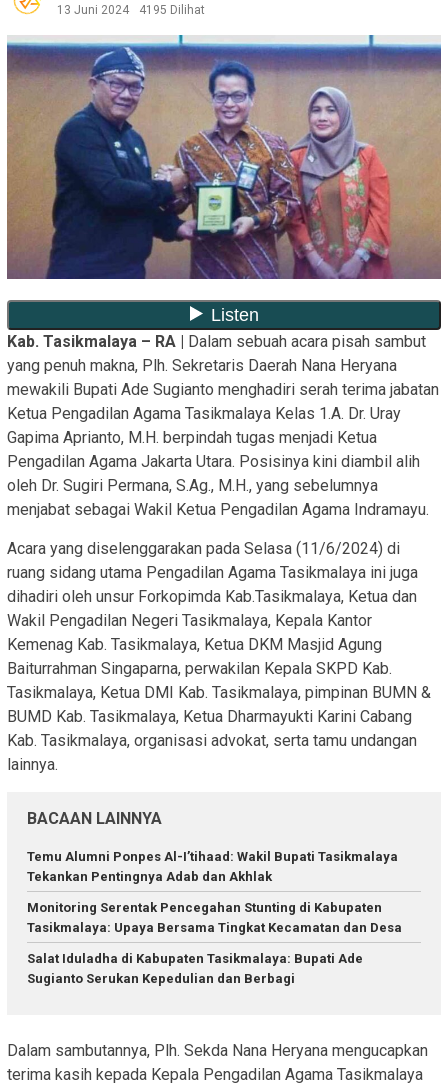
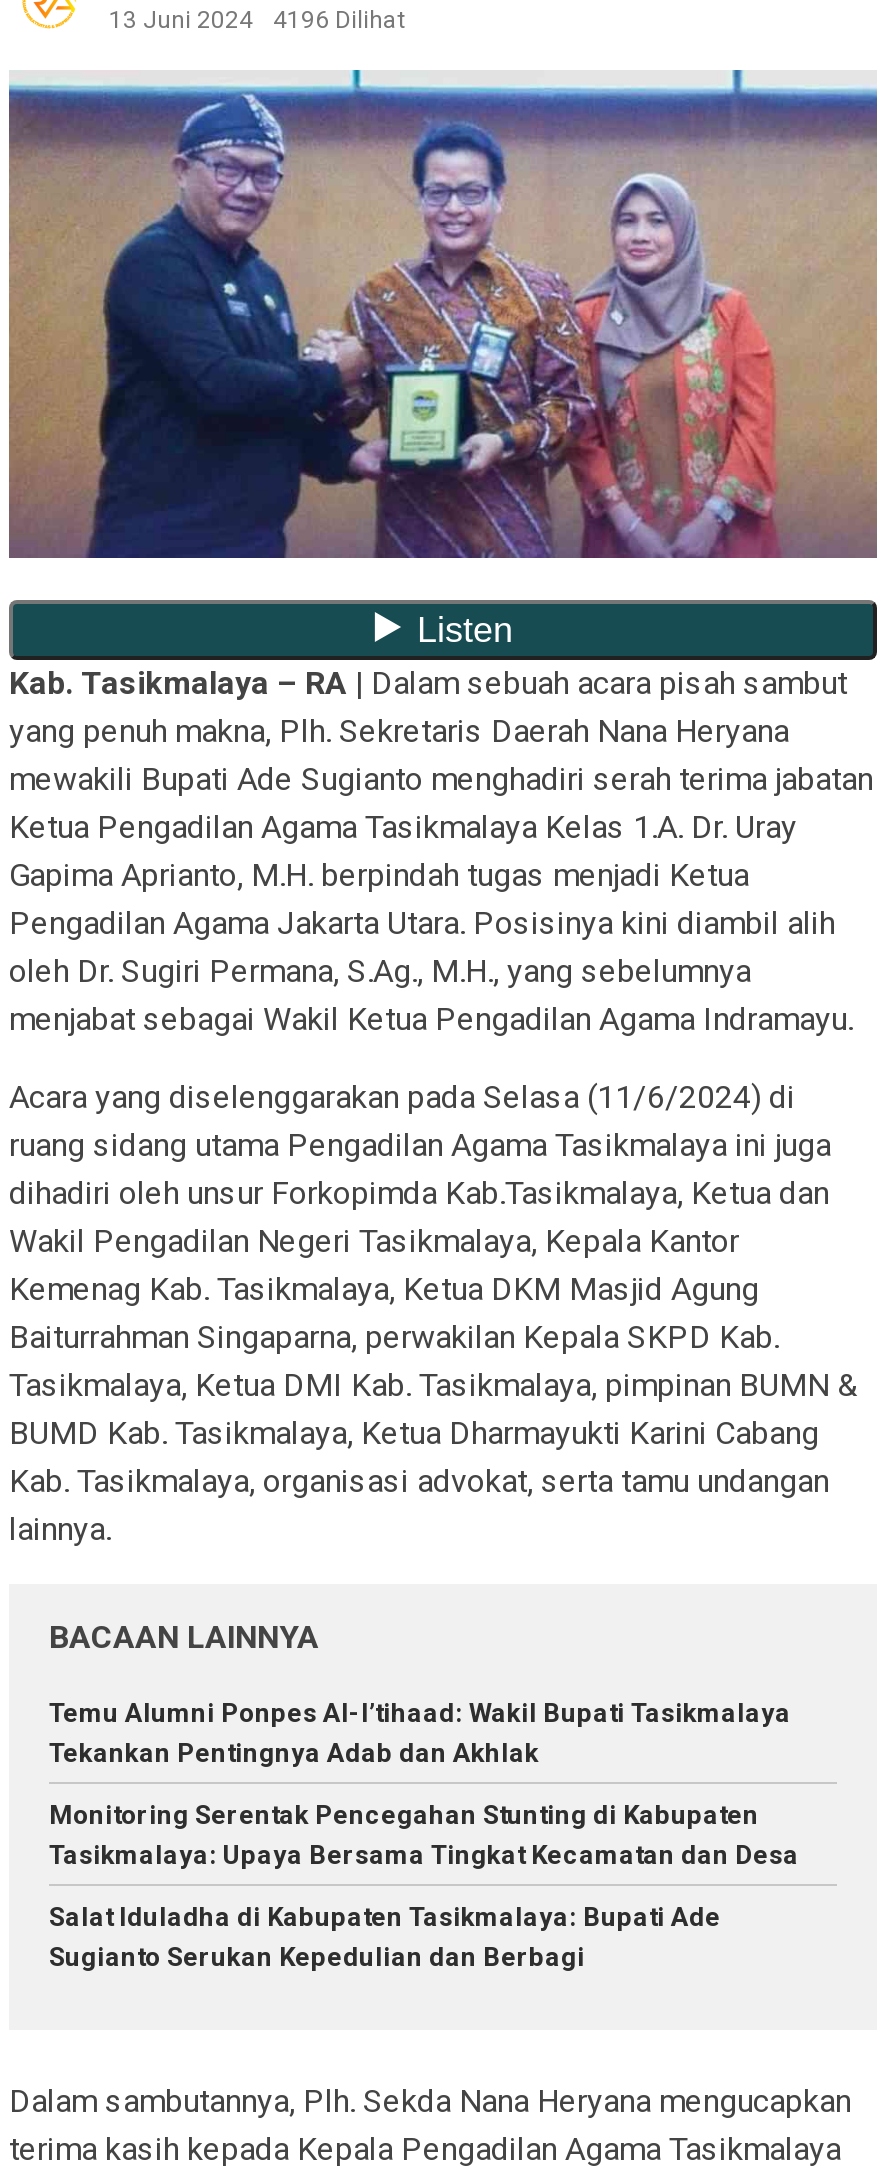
- 13 Juni 2024 4195 Dilihat
+ 13 Juni 2024 4196 Dilihat
